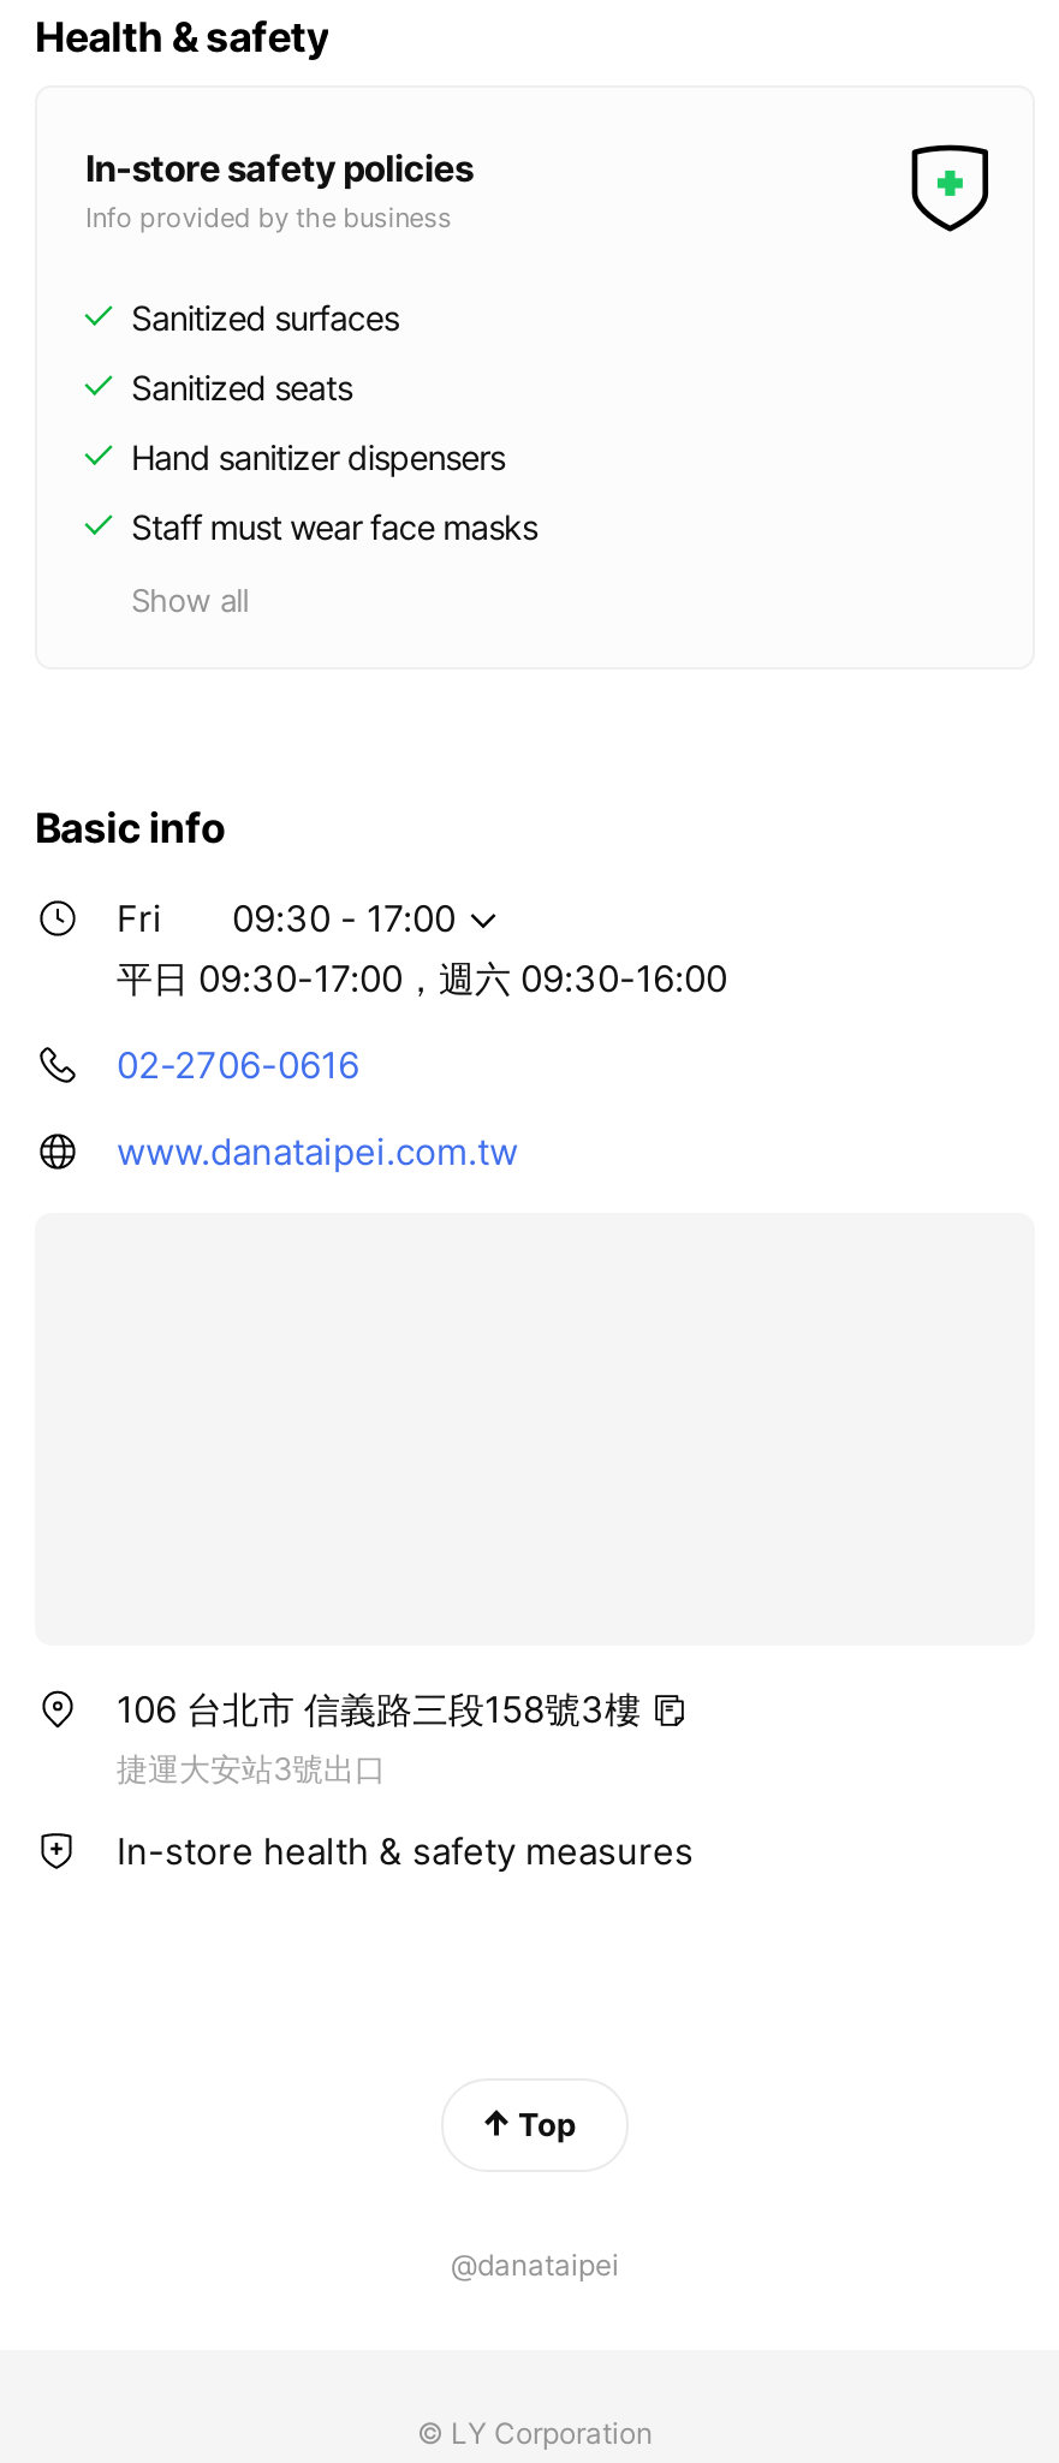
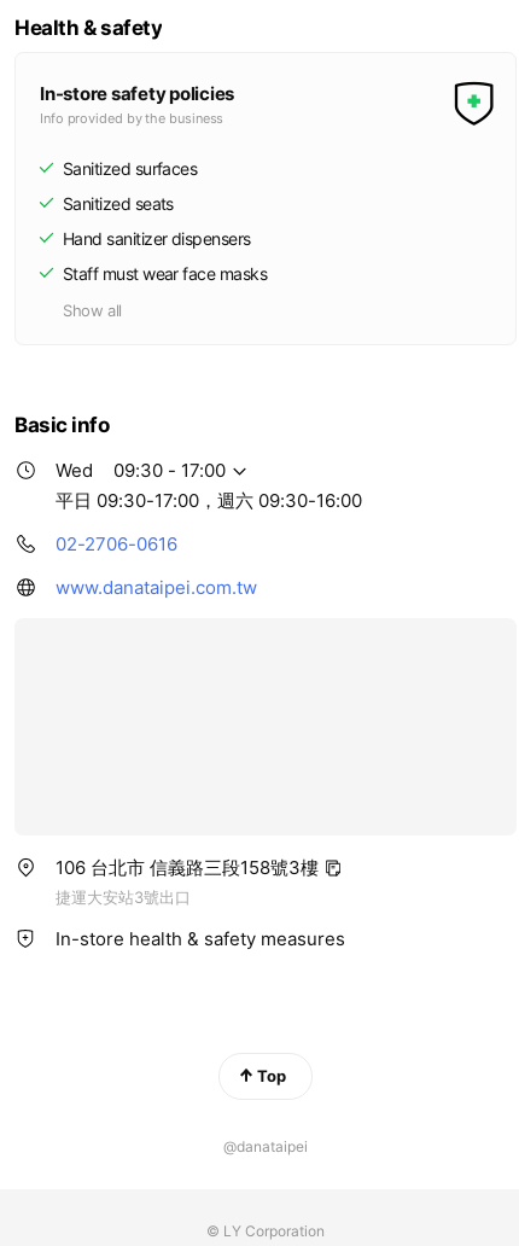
- Fri
+ Wed
